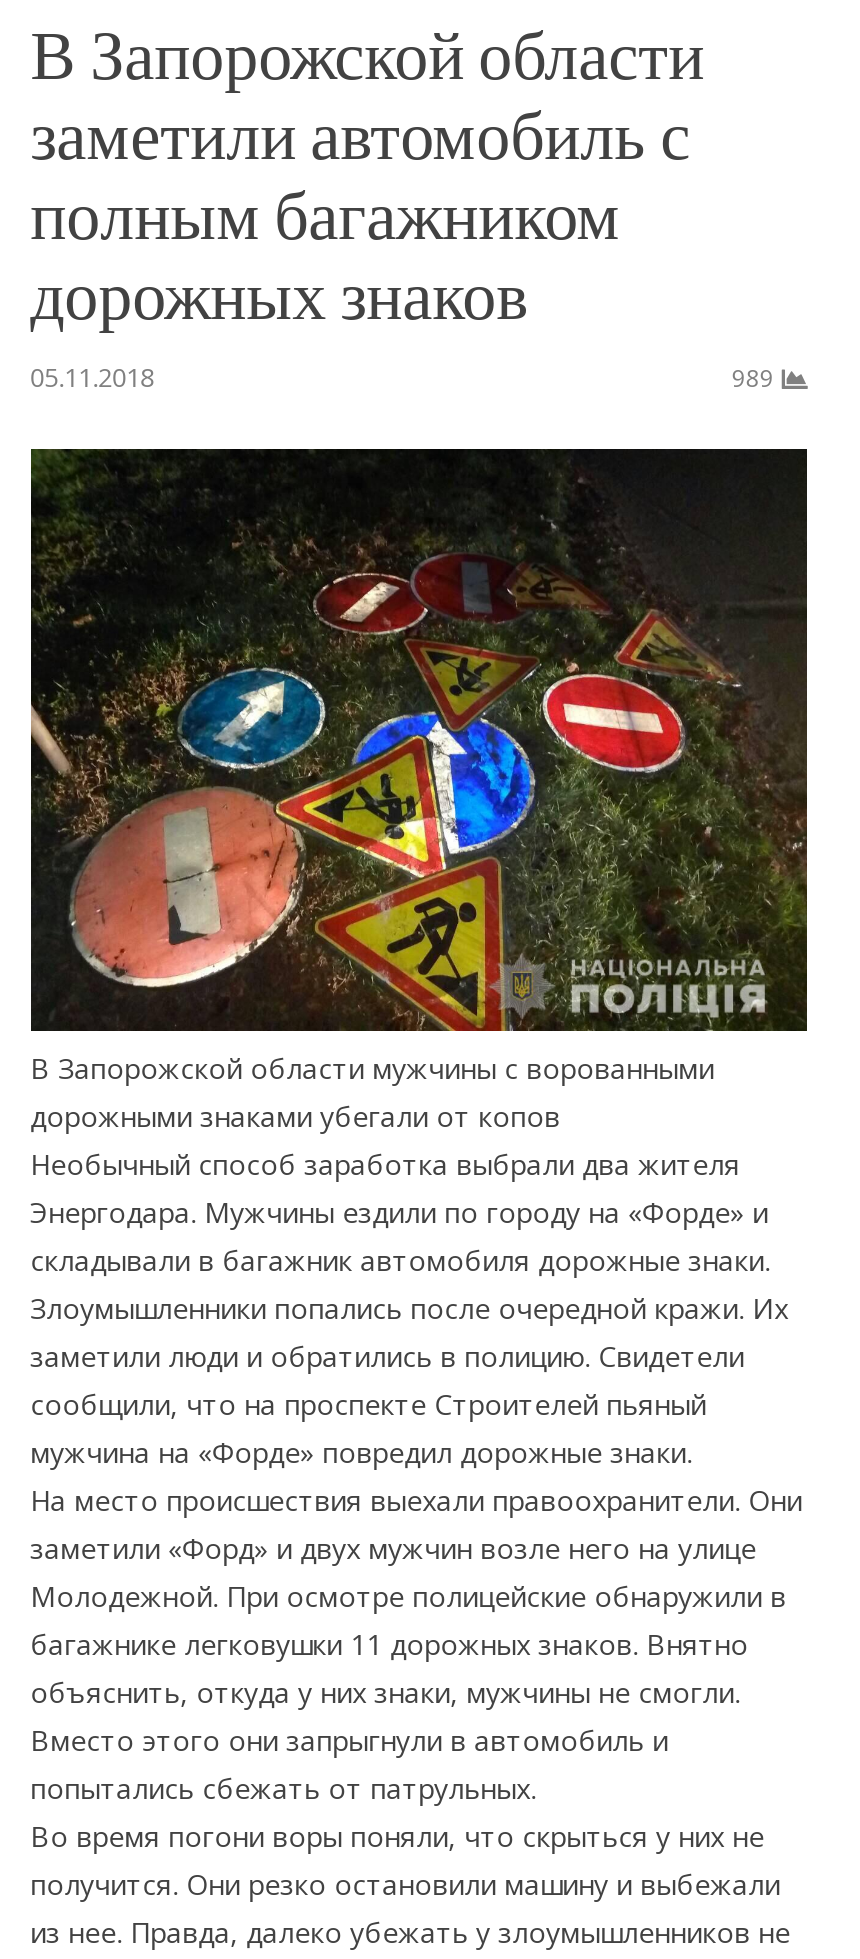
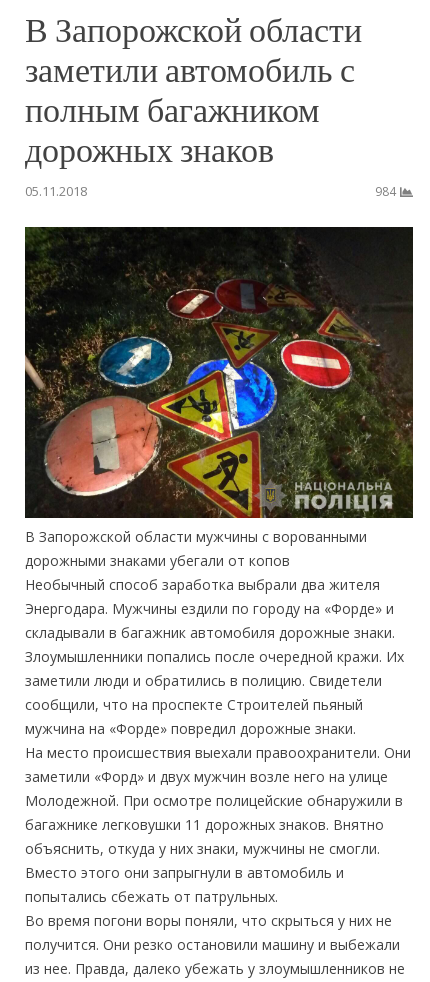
- 989
+ 984
